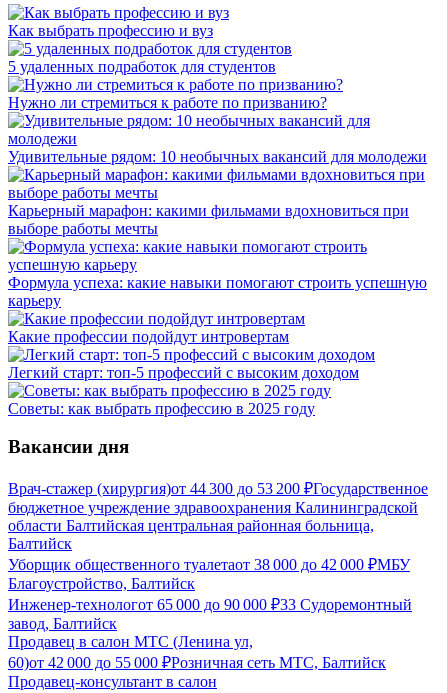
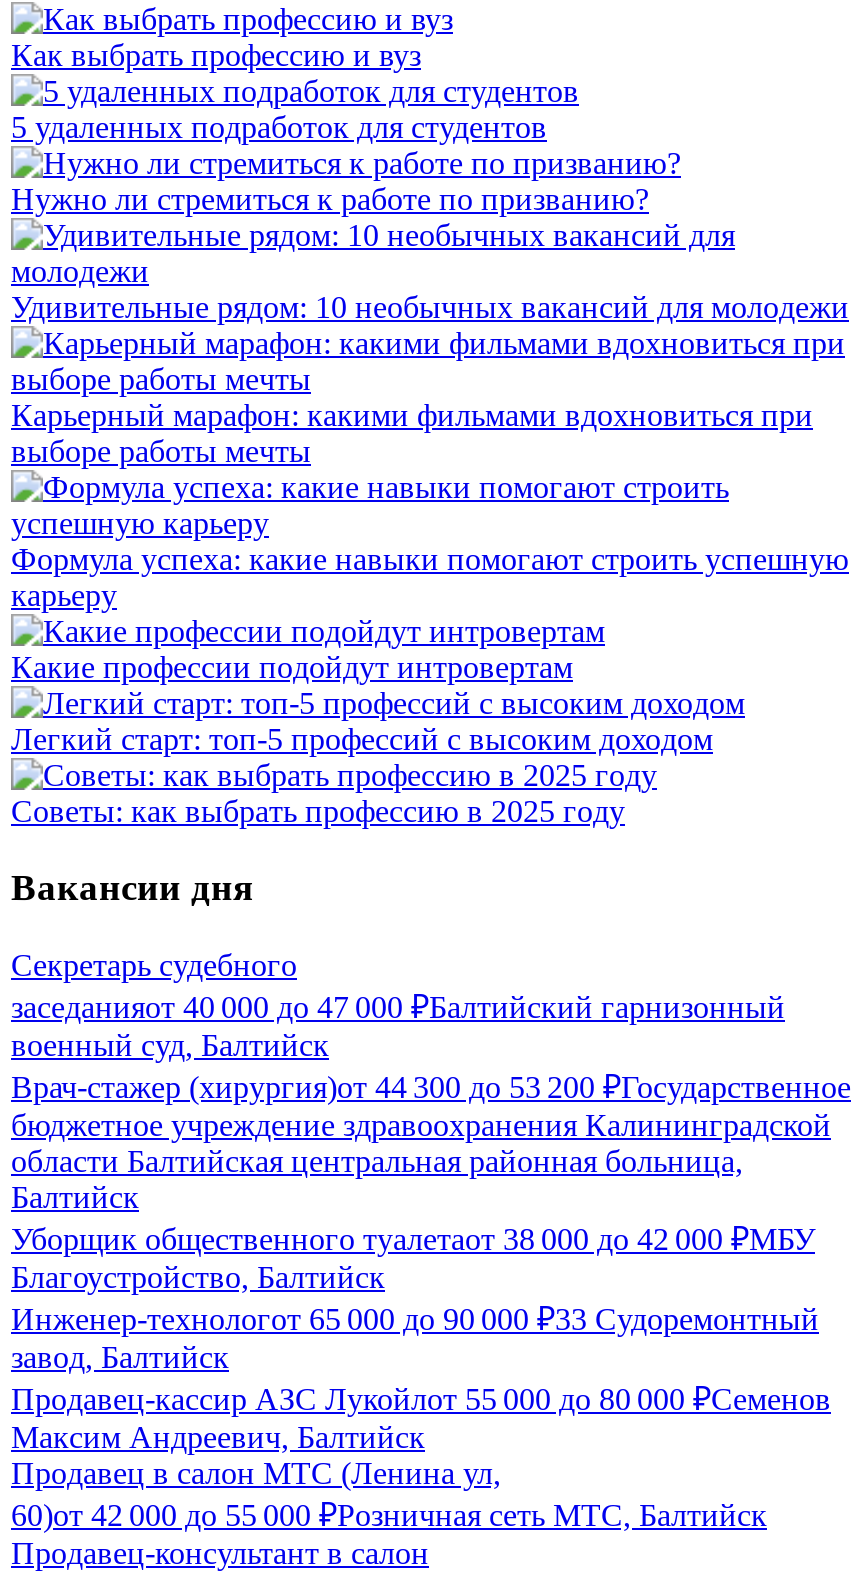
+ Секретарь судебного
+ заседанияот 40 000 до 47 000 ₽Балтийский гарнизонный
+ военный суд, Балтийск

+ Продавец-кассир АЗС Лукойлот 55 000 до 80 000 ₽Семенов
+ Максим Андреевич, Балтийск
